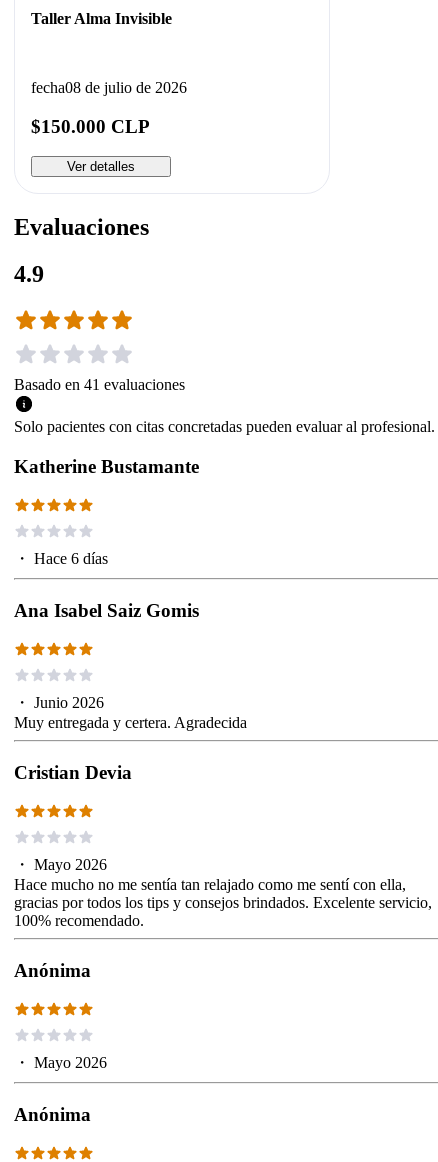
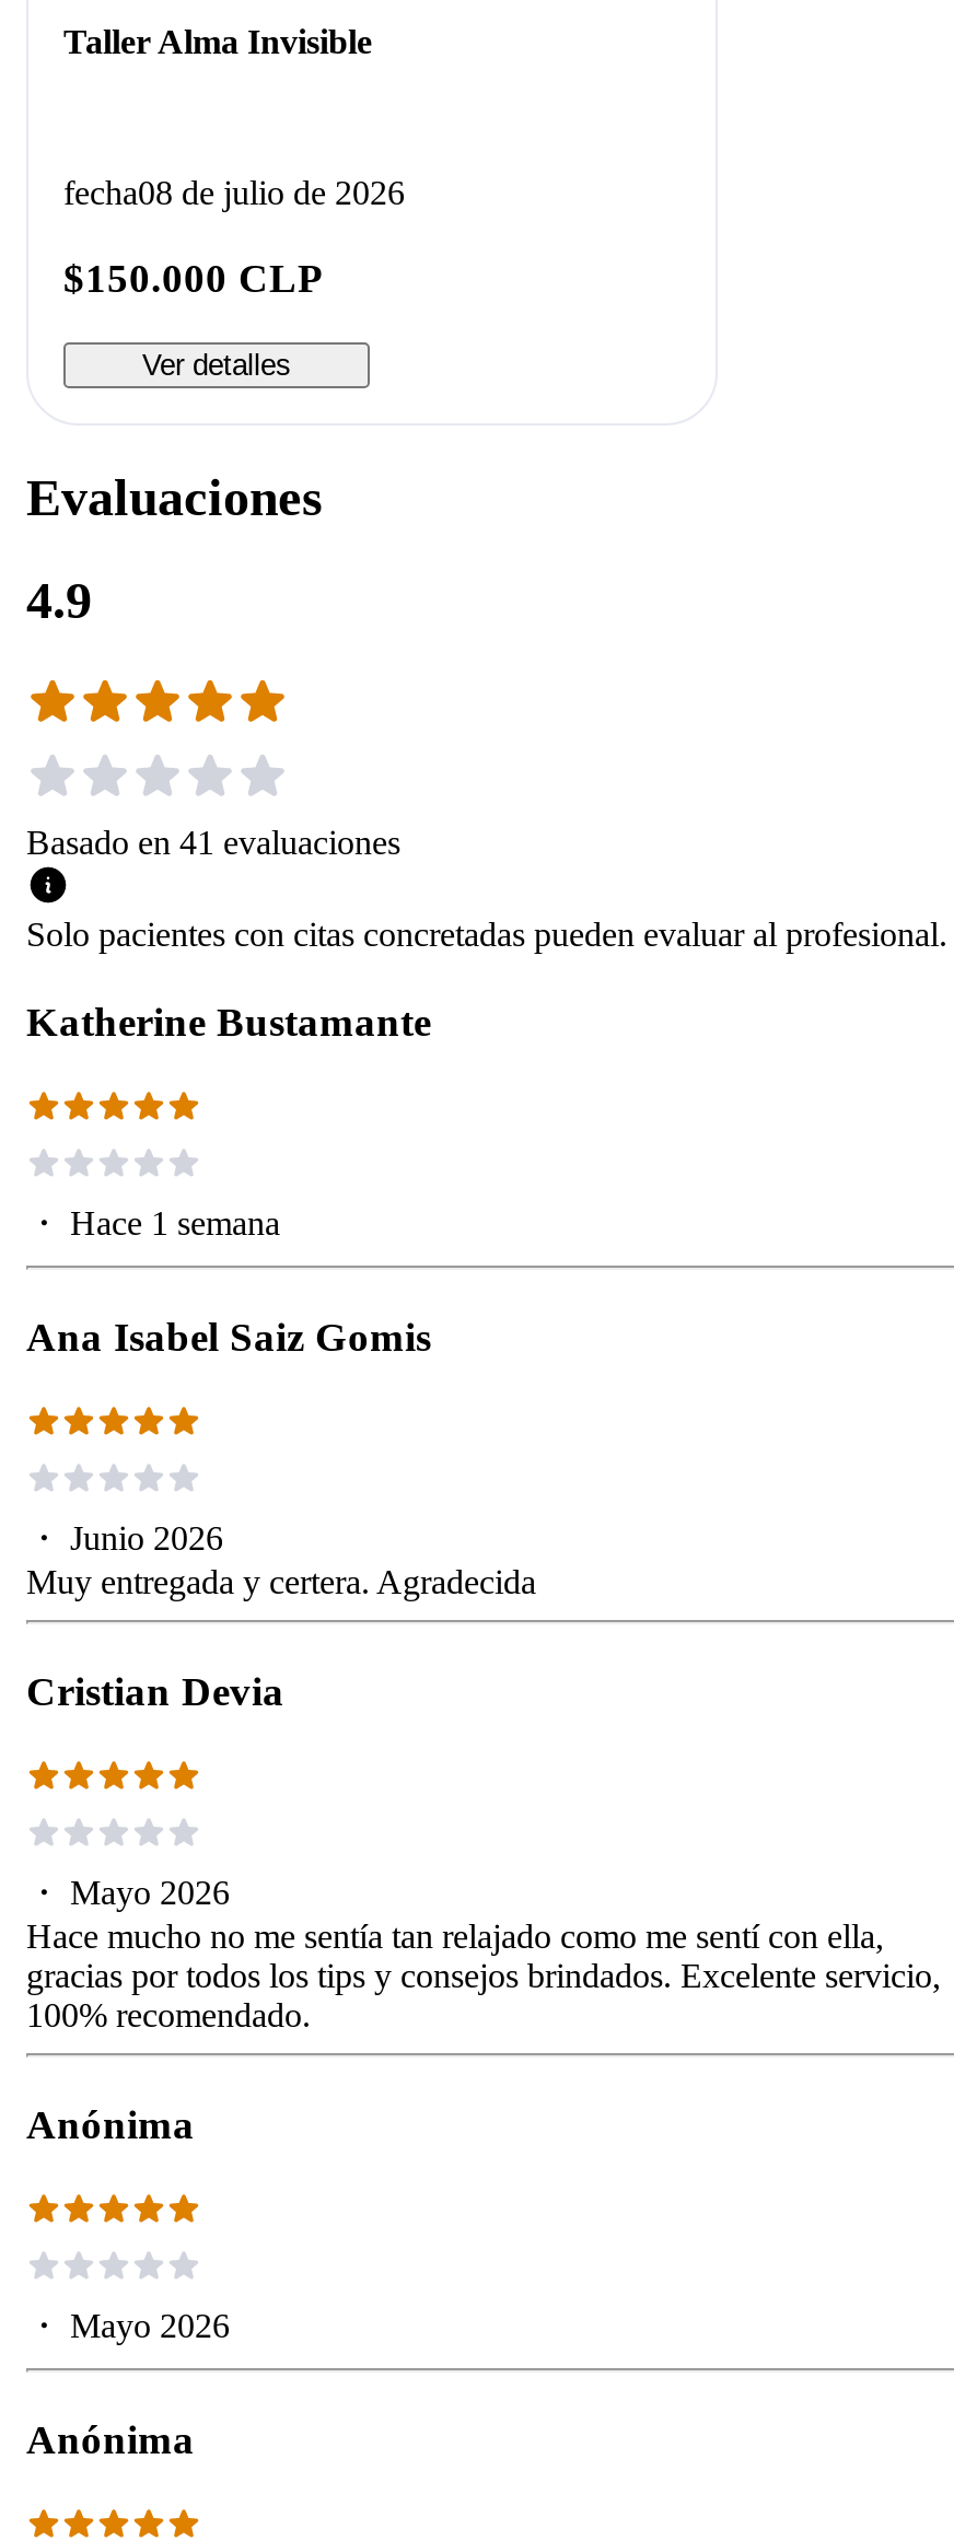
- ・Hace 6 días
+ ・Hace 1 semana
